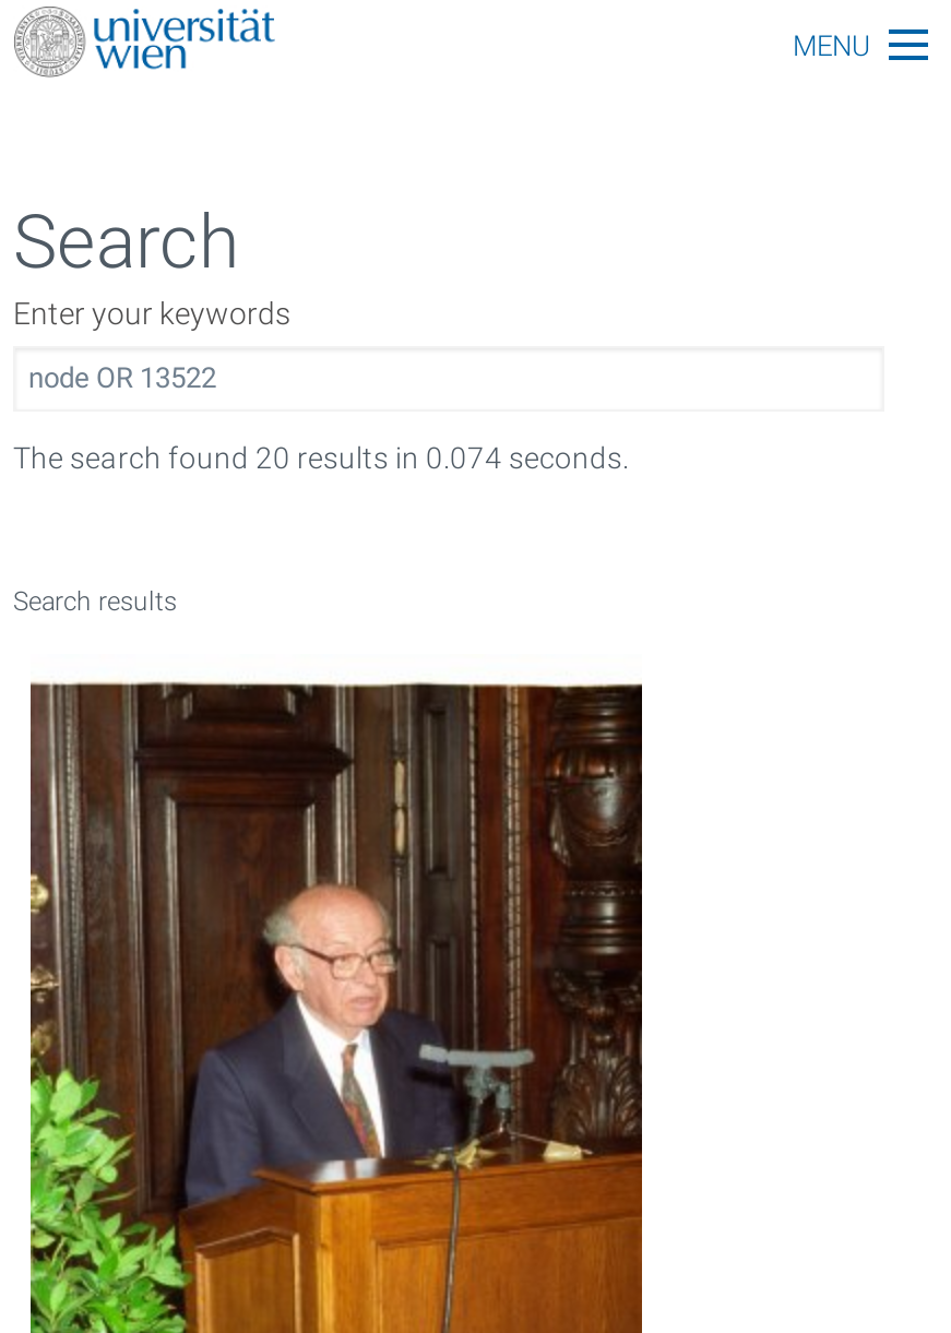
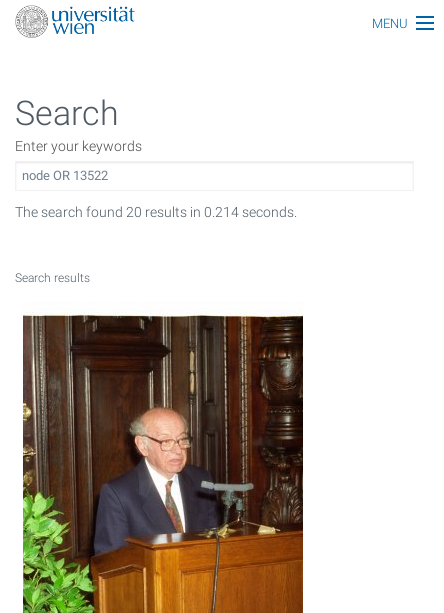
- The search found 20 results in 0.074 seconds.
+ The search found 20 results in 0.214 seconds.
